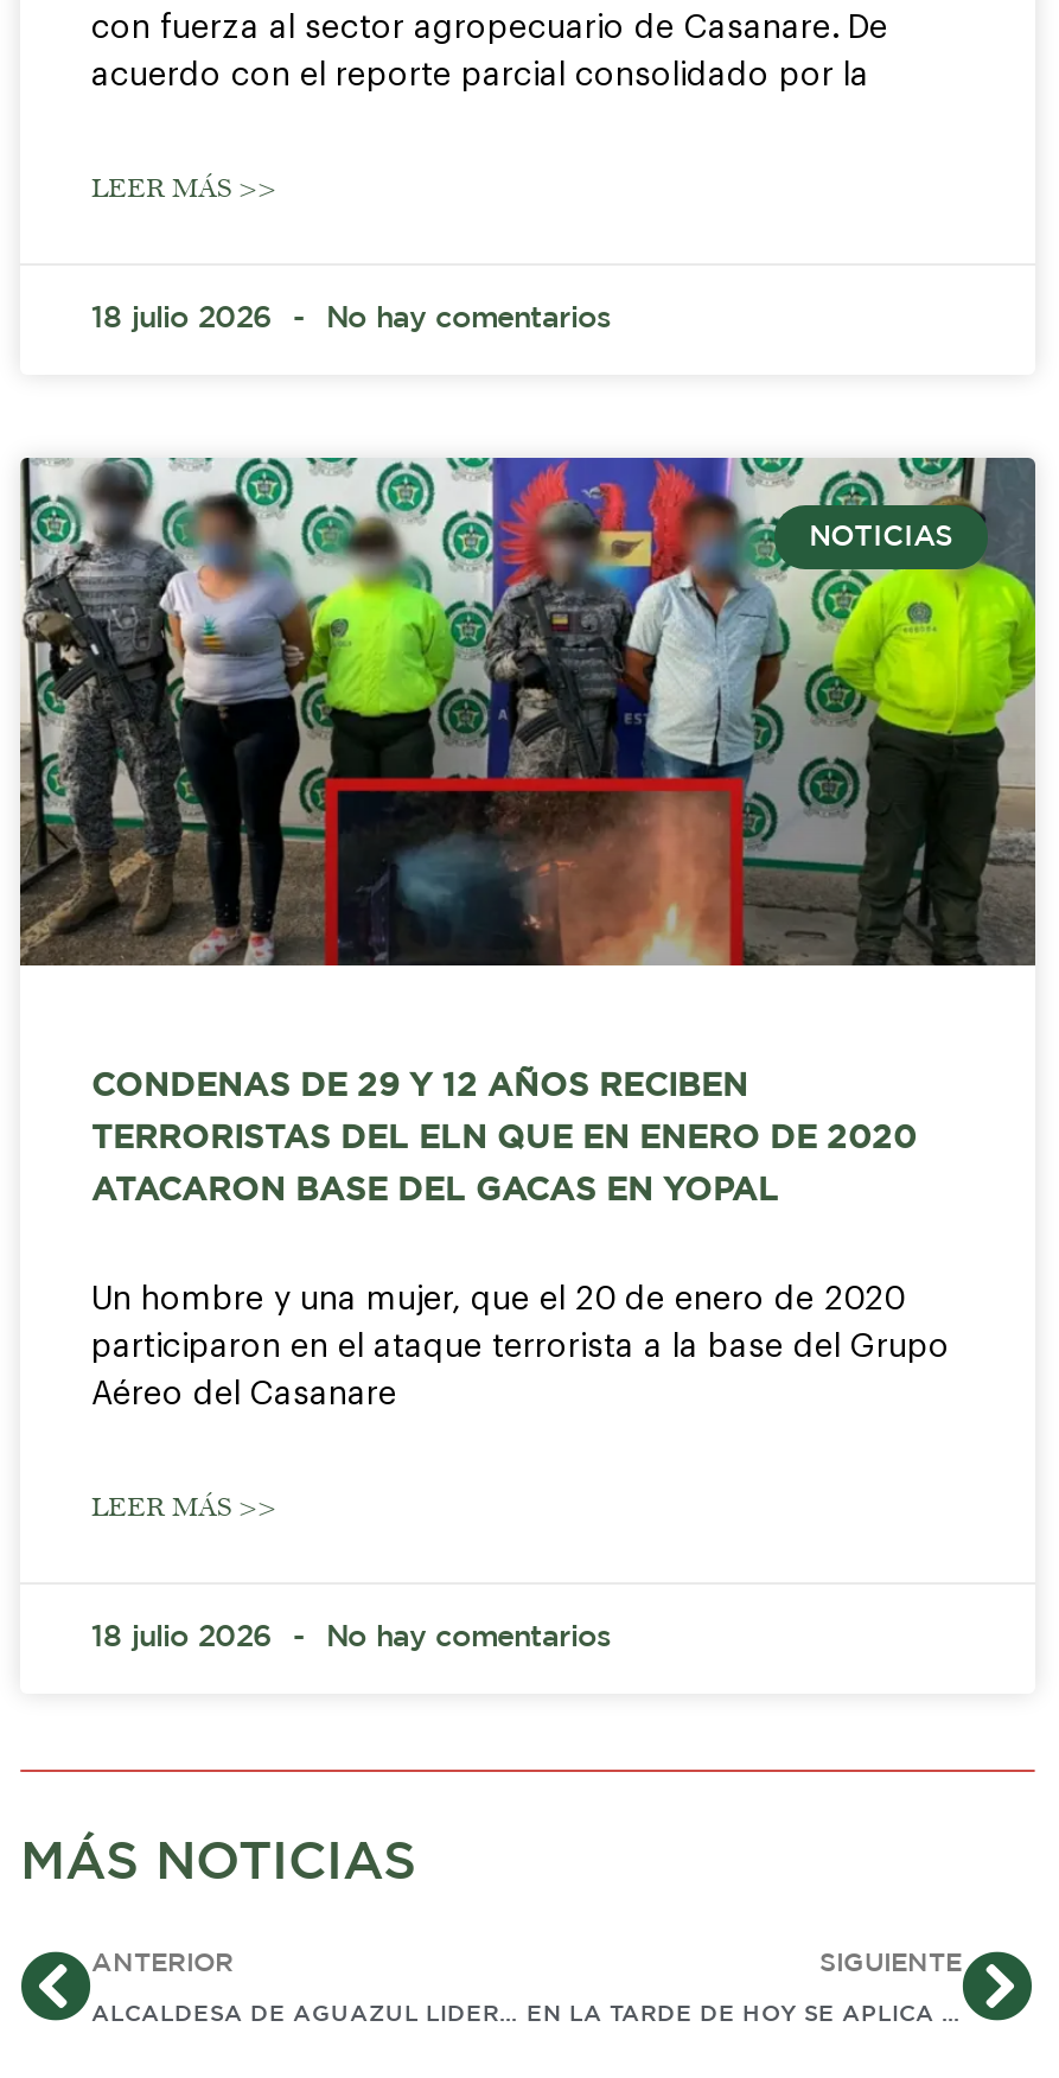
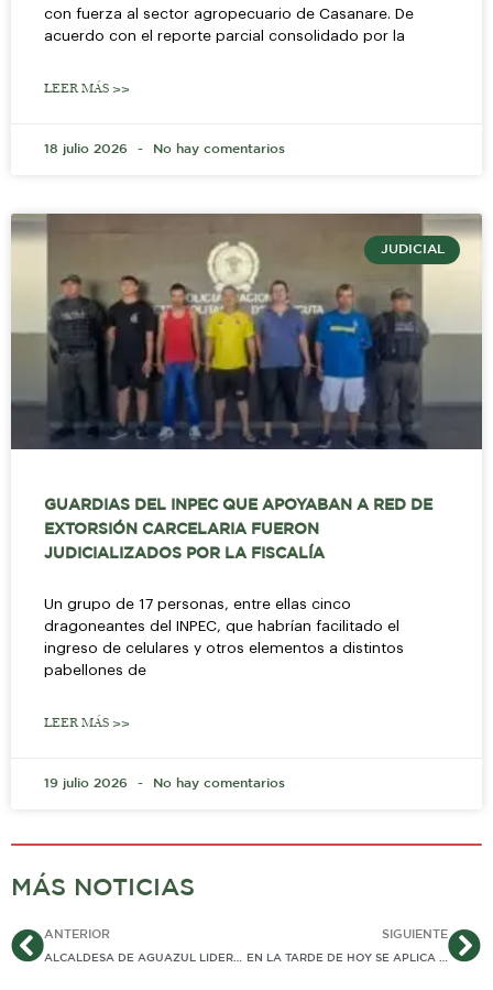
- [image]
- NOTICIAS
+ [image]
+ JUDICIAL

- CONDENAS DE 29 Y 12 AÑOS RECIBEN
- TERRORISTAS DEL ELN QUE EN ENERO DE 2020
- ATACARON BASE DEL GACAS EN YOPAL
+ GUARDIAS DEL INPEC QUE APOYABAN A RED DE
+ EXTORSIÓN CARCELARIA FUERON
+ JUDICIALIZADOS POR LA FISCALÍA

- Un hombre y una mujer, que el 20 de enero de 2020
- participaron en el ataque terrorista a la base del Grupo
- Aéreo del Casanare
+ Un grupo de 17 personas, entre ellas cinco
+ dragoneantes del INPEC, que habrían facilitado el
+ ingreso de celulares y otros elementos a distintos
+ pabellones de

- 18 julio 2026 No hay comentarios
+ 19 julio 2026 No hay comentarios
